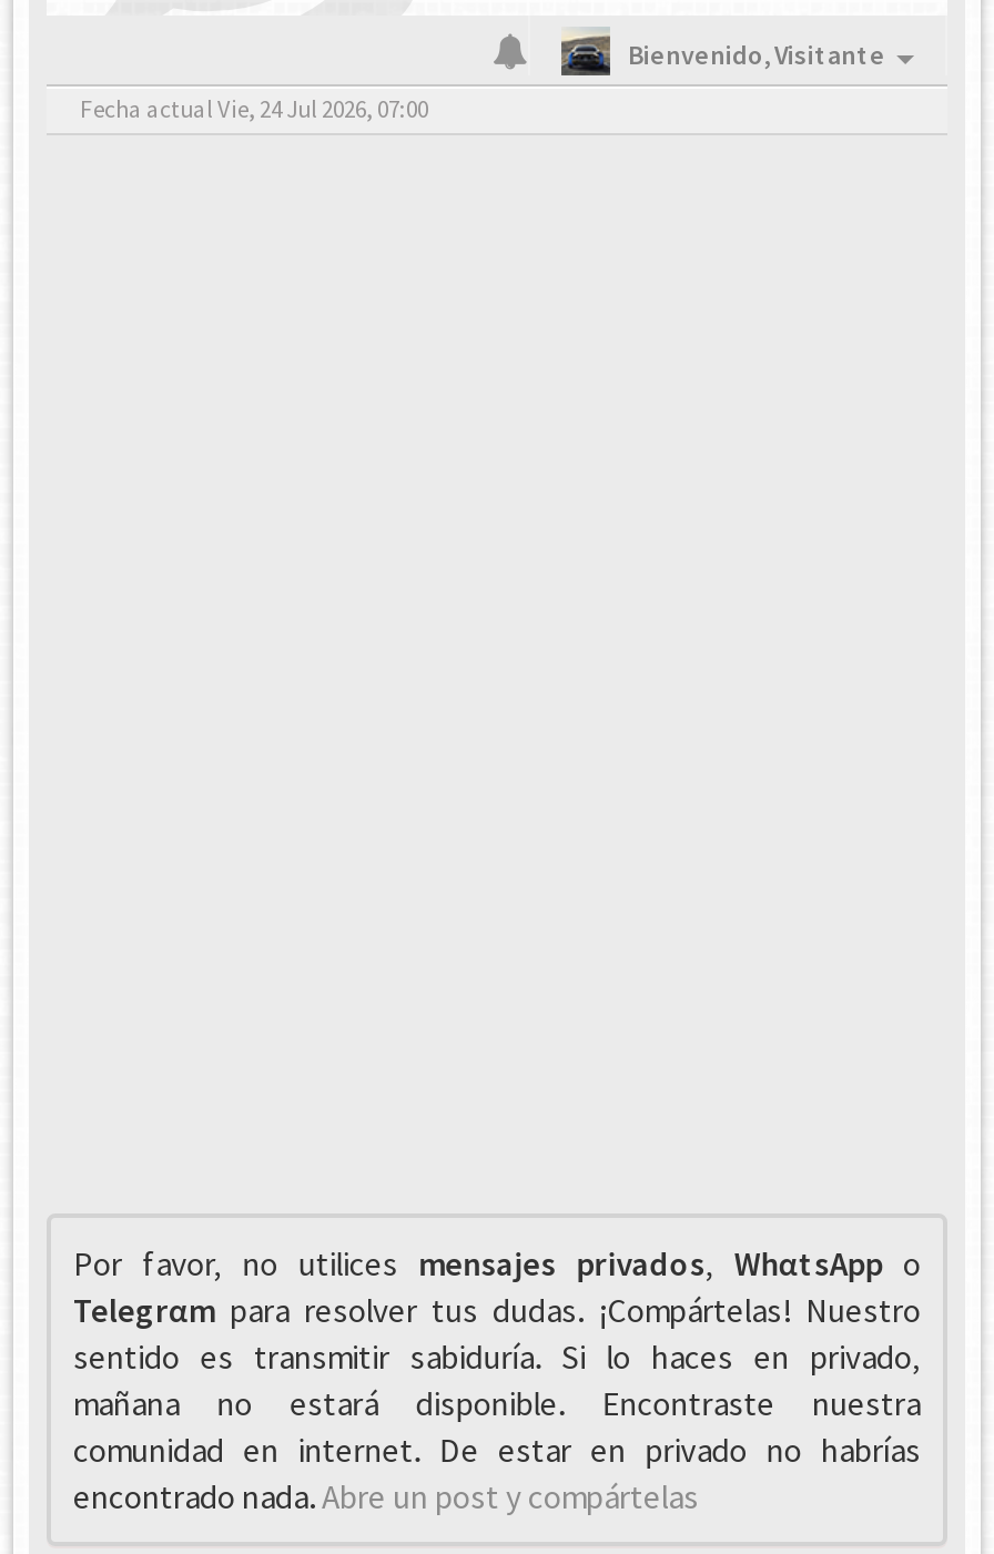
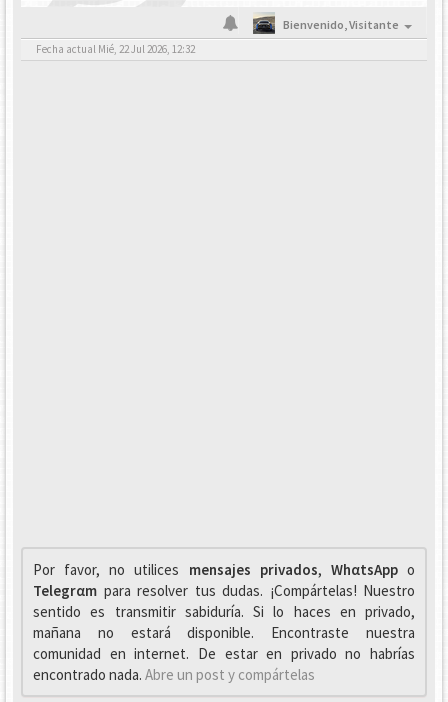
- Fecha actual Vie, 24 Jul 2026, 07:00
+ Fecha actual Mié, 22 Jul 2026, 12:32
